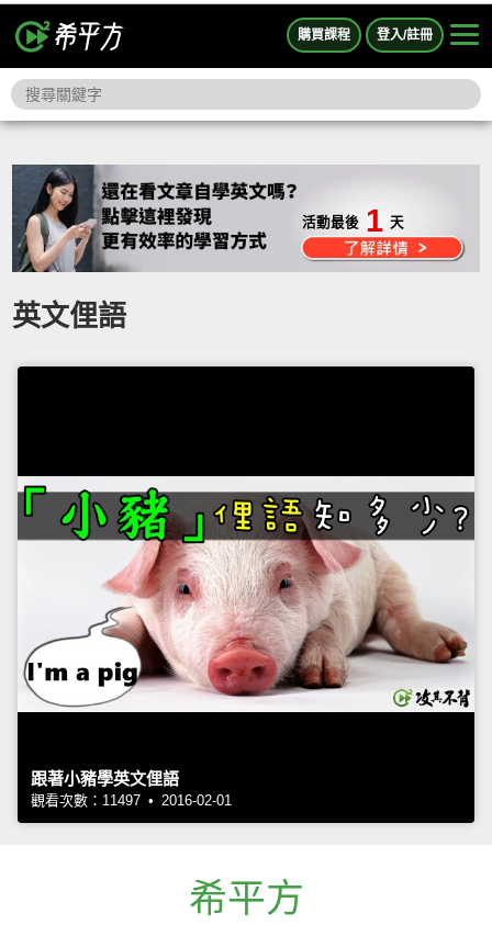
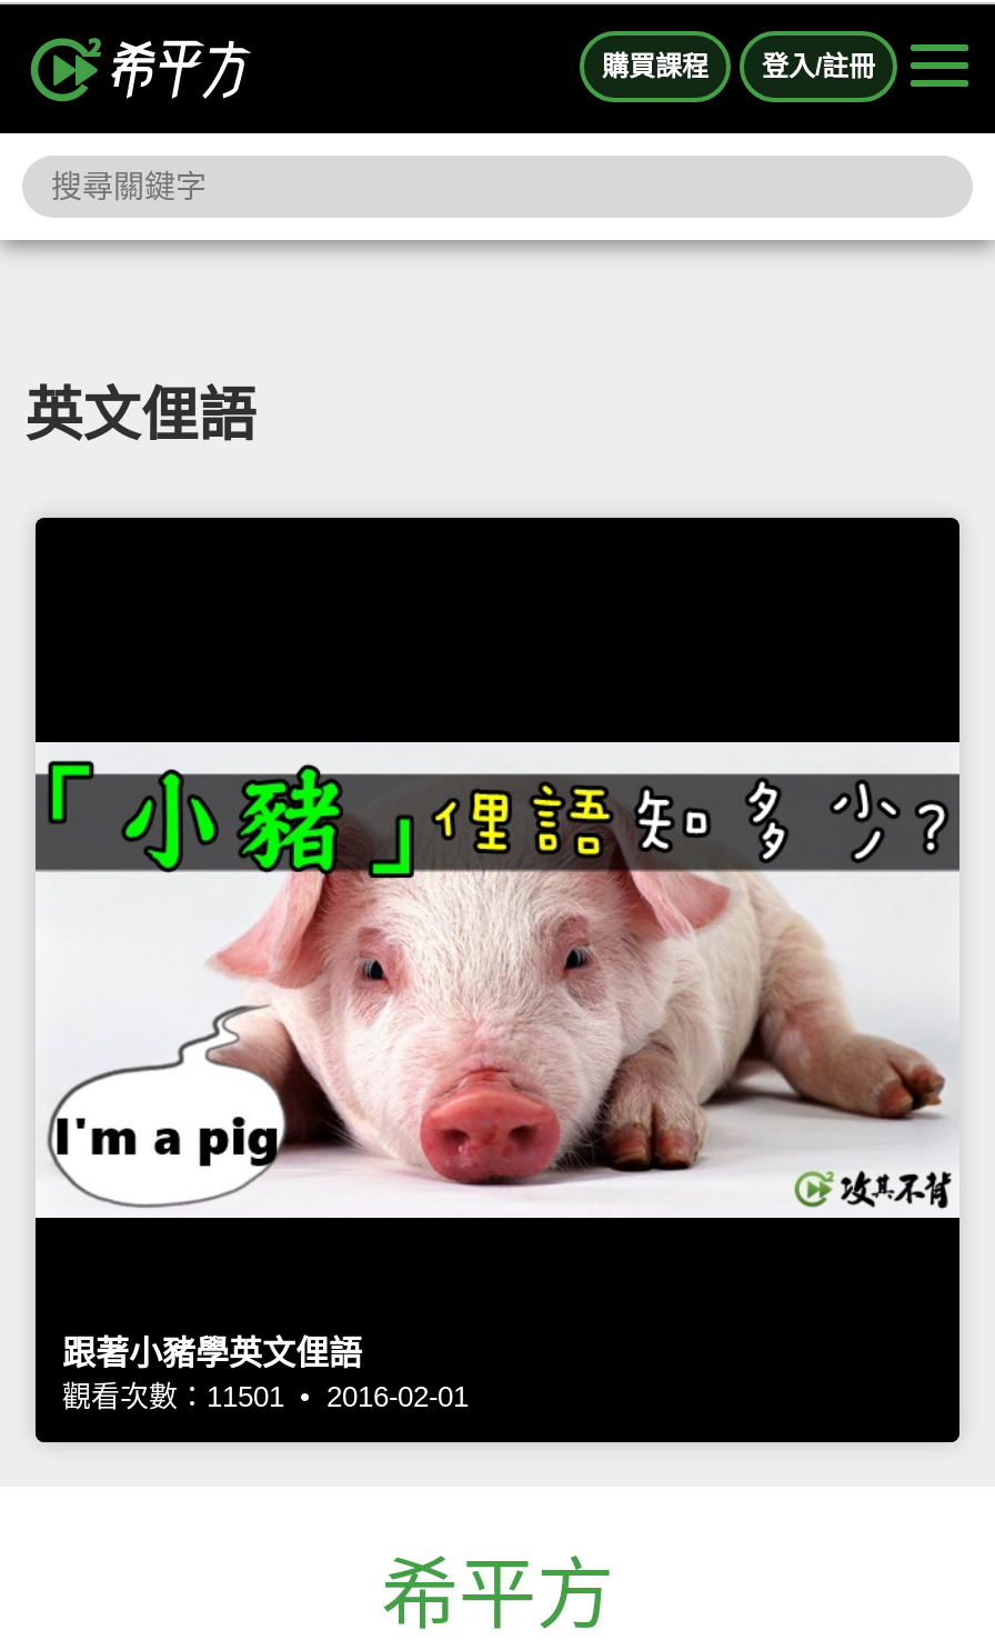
- 活動最後 1 天

- 觀看次數：11497 • 2016-02-01
+ 觀看次數：11501 • 2016-02-01
